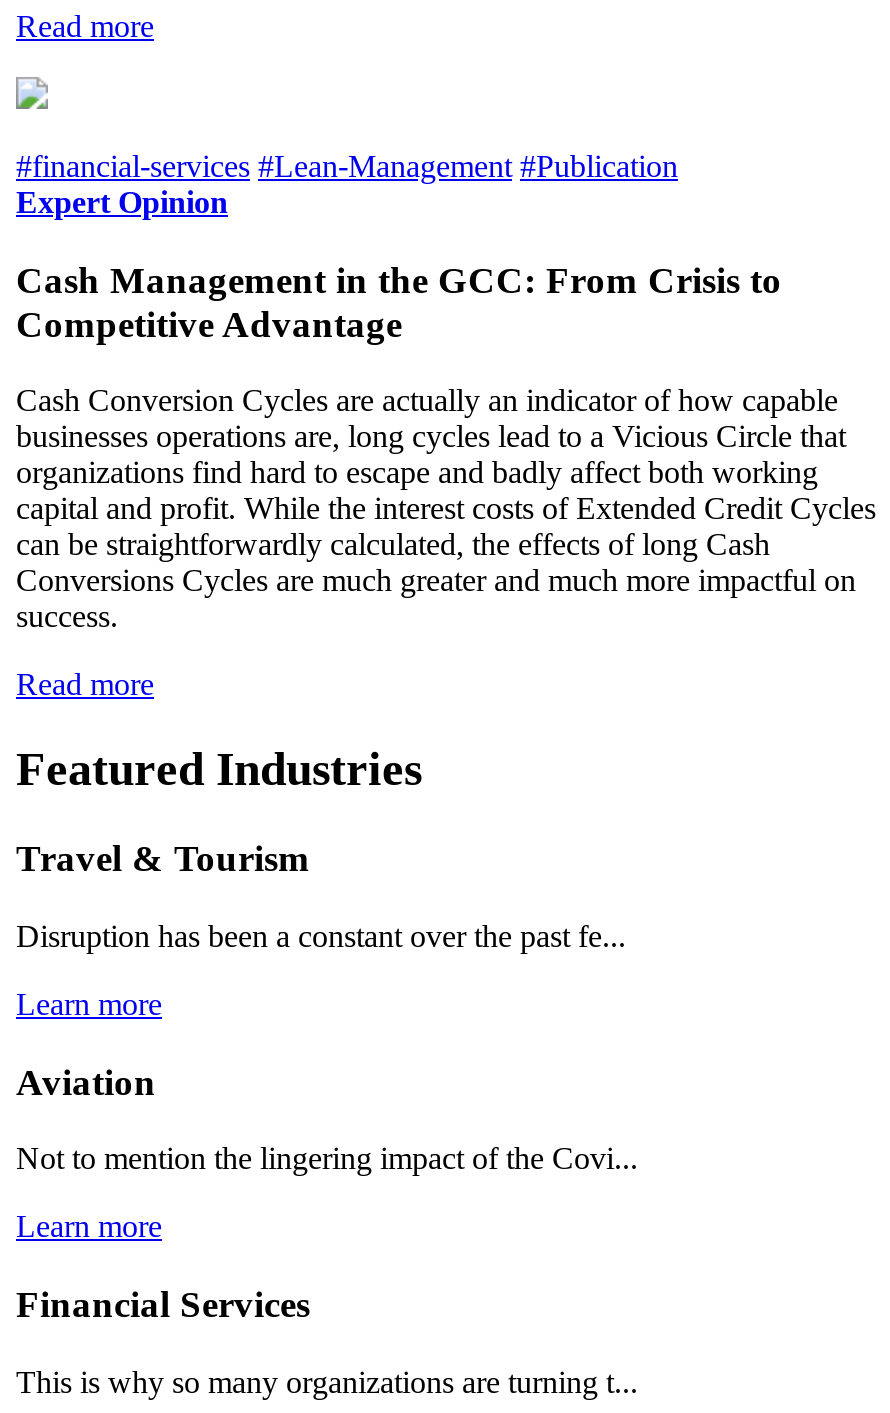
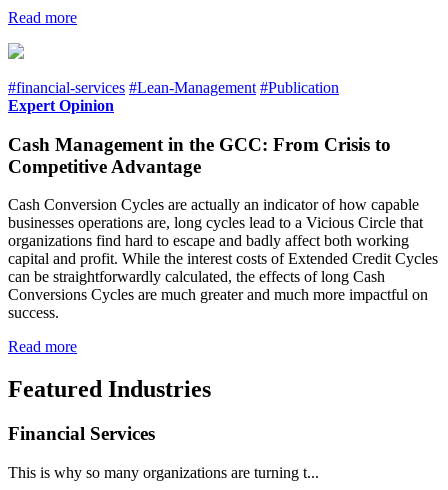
- Travel & Tourism
- Disruption has been a constant over the past fe...
- Learn more
- Aviation
- Not to mention the lingering impact of the Covi...
- Learn more
